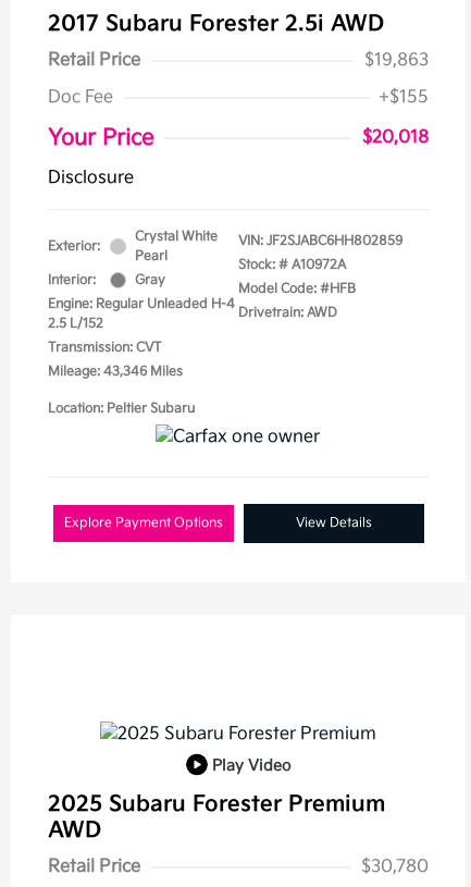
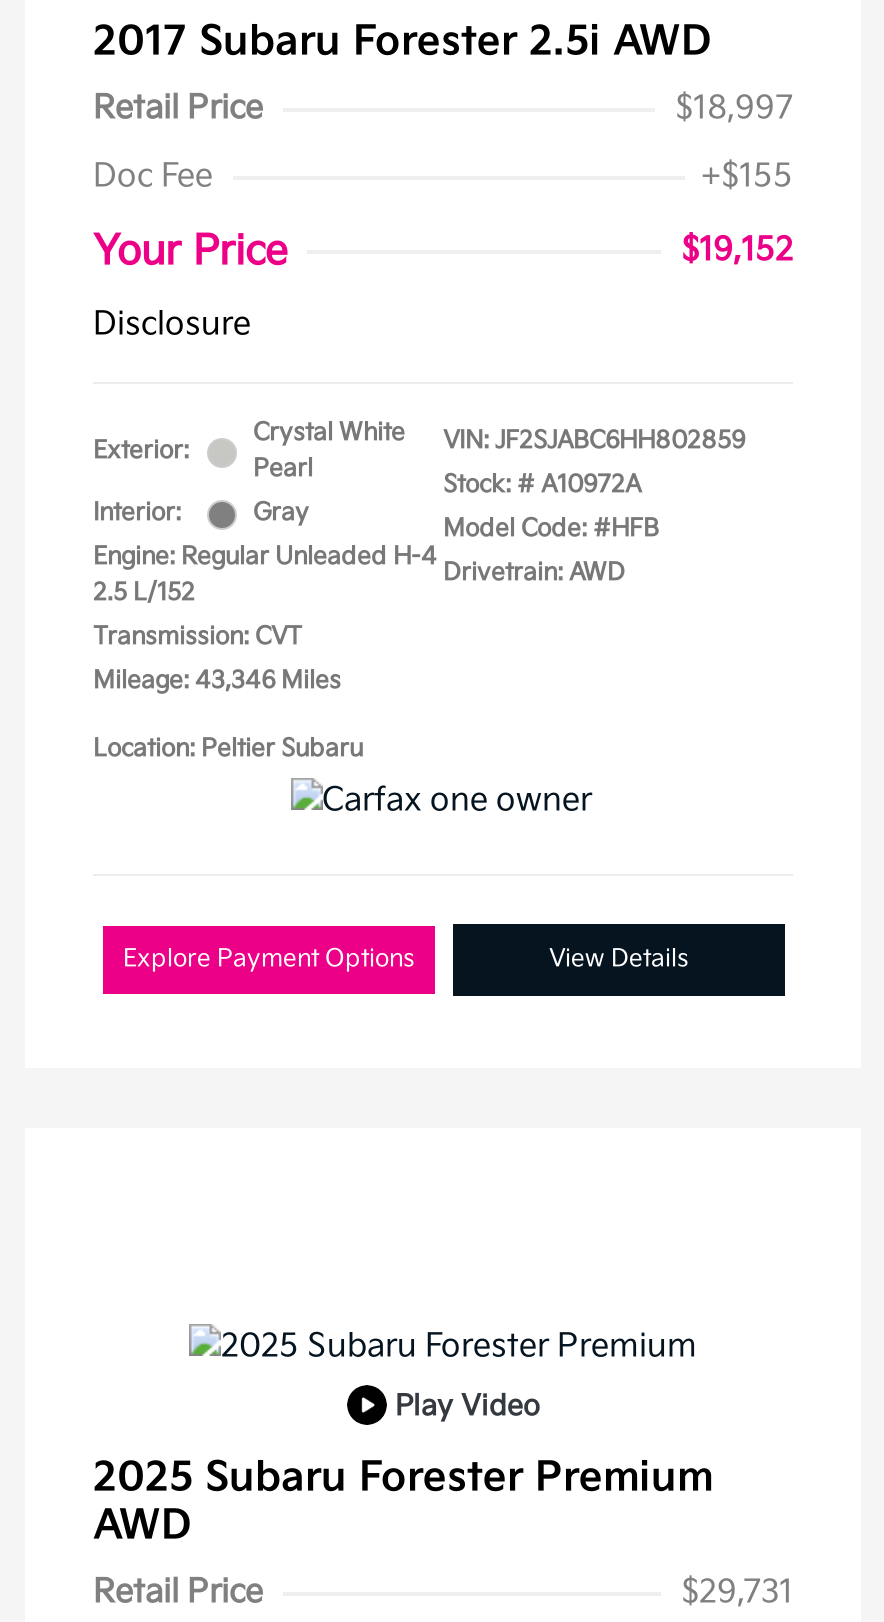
- $19,863
+ $18,997

- $20,018
+ $19,152

- $30,780
+ $29,731
